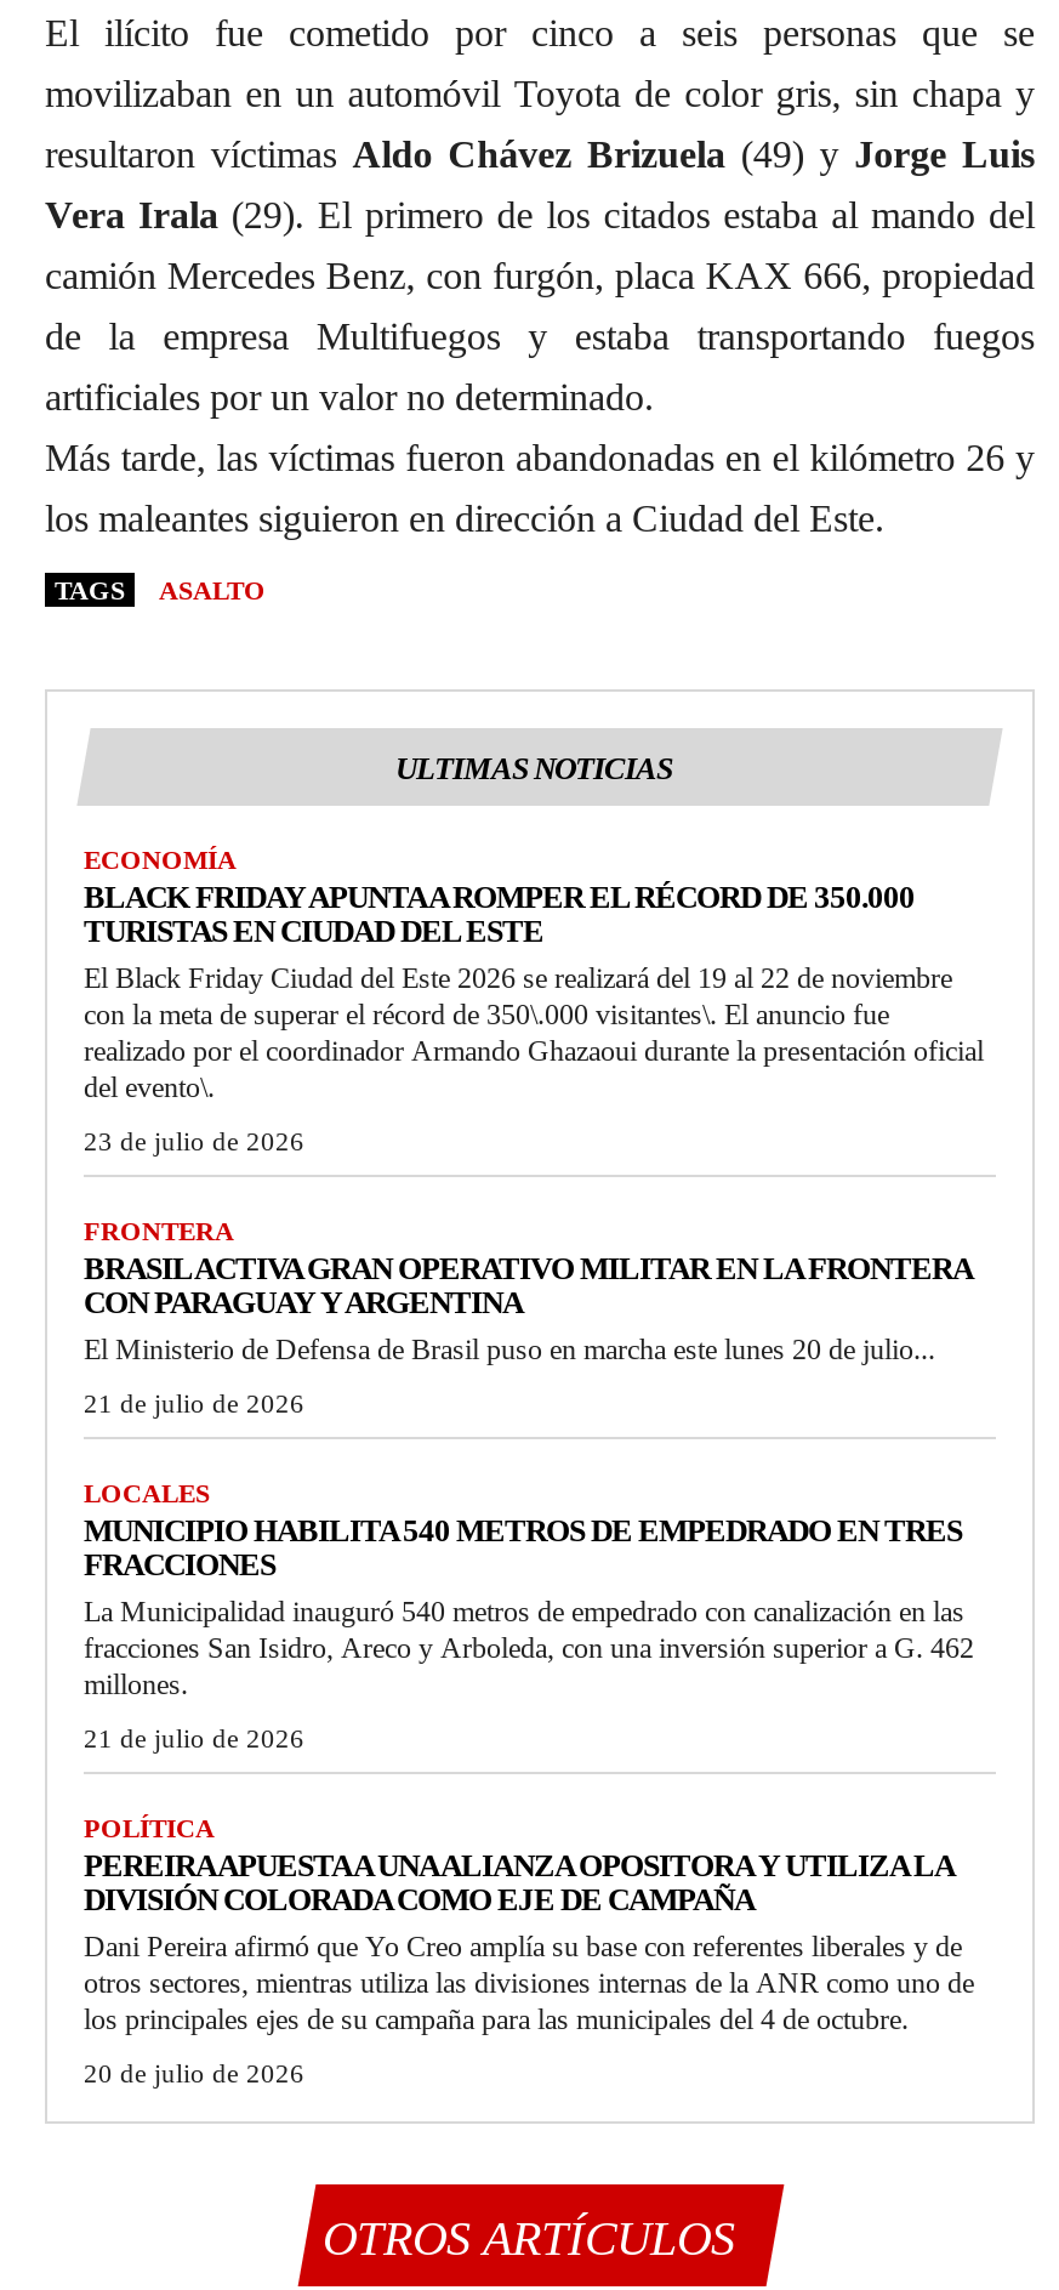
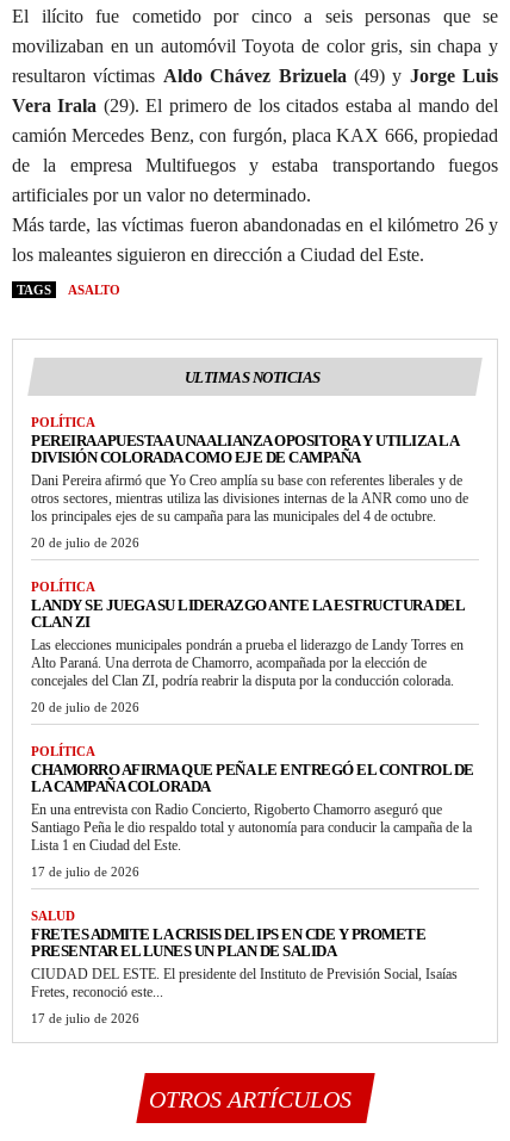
- ECONOMÍA
- BLACK FRIDAY APUNTA A ROMPER EL RÉCORD DE 350.000
- TURISTAS EN CIUDAD DEL ESTE
- El Black Friday Ciudad del Este 2026 se realizará del 19 al 22 de noviembre
- con la meta de superar el récord de 350\.000 visitantes\. El anuncio fue
- realizado por el coordinador Armando Ghazaoui durante la presentación oficial
- del evento\.
- 23 de julio de 2026
- FRONTERA
- BRASIL ACTIVA GRAN OPERATIVO MILITAR EN LA FRONTERA
- CON PARAGUAY Y ARGENTINA
- El Ministerio de Defensa de Brasil puso en marcha este lunes 20 de julio...
- 21 de julio de 2026
- LOCALES
- MUNICIPIO HABILITA 540 METROS DE EMPEDRADO EN TRES
- FRACCIONES
- La Municipalidad inauguró 540 metros de empedrado con canalización en las
- fracciones San Isidro, Areco y Arboleda, con una inversión superior a G. 462
- millones.
- 21 de julio de 2026

moved up: POLÍTICA | PEREIRA APUESTA A UNA ALIANZA OPOSITORA Y UTILIZA LA | DIVISIÓN COLORADA COMO EJE DE CAMPAÑA | Dani Pereira afirmó que Yo Creo amplía su base con referentes liberales y de | otros sectores, mientras utiliza las divisiones internas de la ANR como uno de | los principales ejes de su campaña para las municipales del 4 de octubre. | 20 de julio de 2026

+ POLÍTICA
+ LANDY SE JUEGA SU LIDERAZGO ANTE LA ESTRUCTURA DEL
+ CLAN ZI
+ Las elecciones municipales pondrán a prueba el liderazgo de Landy Torres en
+ Alto Paraná. Una derrota de Chamorro, acompañada por la elección de
+ concejales del Clan ZI, podría reabrir la disputa por la conducción colorada.
+ 20 de julio de 2026
+ POLÍTICA
+ CHAMORRO AFIRMA QUE PEÑA LE ENTREGÓ EL CONTROL DE
+ LA CAMPAÑA COLORADA
+ En una entrevista con Radio Concierto, Rigoberto Chamorro aseguró que
+ Santiago Peña le dio respaldo total y autonomía para conducir la campaña de la
+ Lista 1 en Ciudad del Este.
+ 17 de julio de 2026
+ SALUD
+ FRETES ADMITE LA CRISIS DEL IPS EN CDE Y PROMETE
+ PRESENTAR EL LUNES UN PLAN DE SALIDA
+ CIUDAD DEL ESTE. El presidente del Instituto de Previsión Social, Isaías
+ Fretes, reconoció este...
+ 17 de julio de 2026
